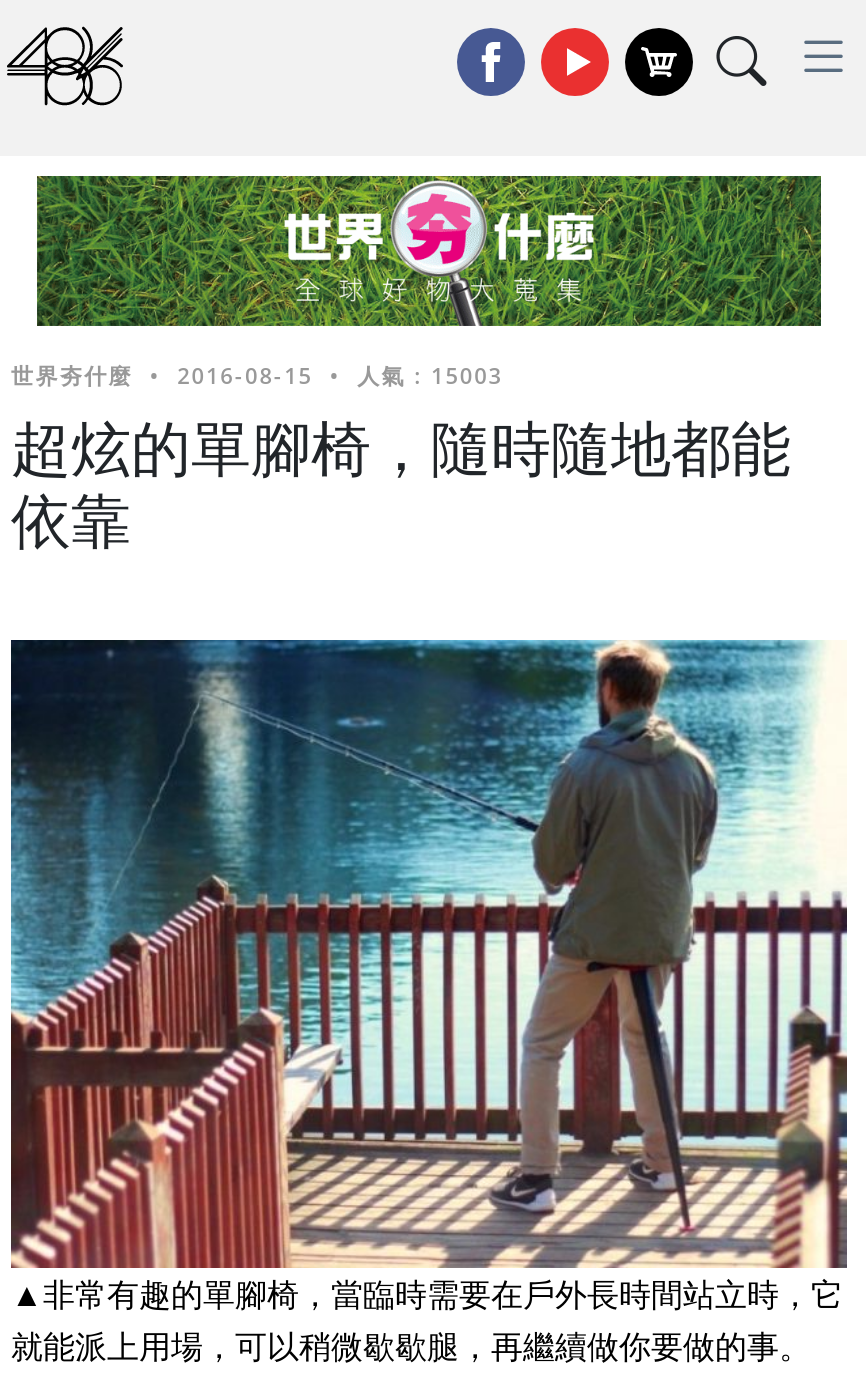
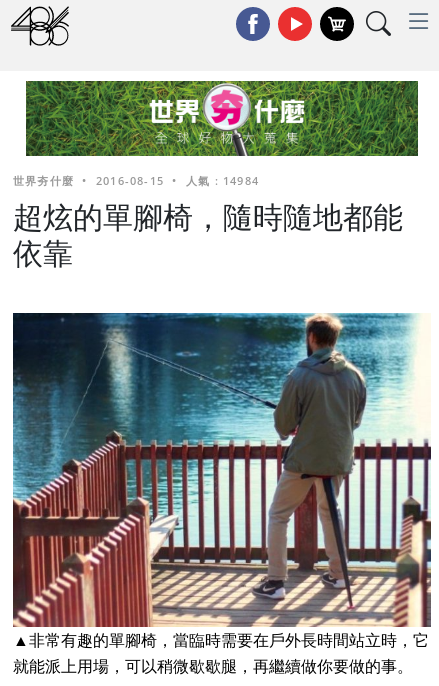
- 世界夯什麼 • 2016-08-15 • 人氣 : 15003
+ 世界夯什麼 • 2016-08-15 • 人氣 : 14984
